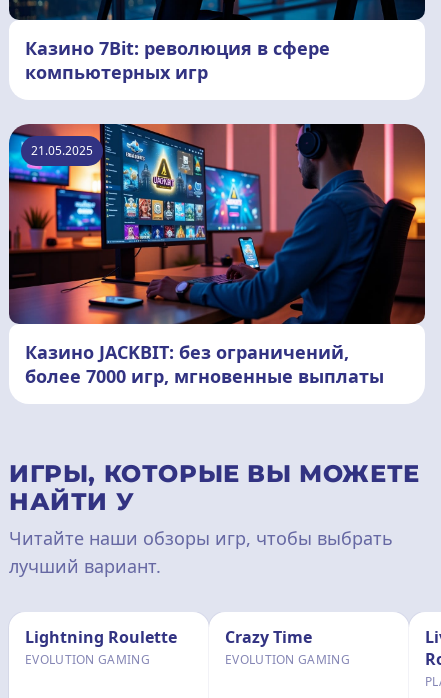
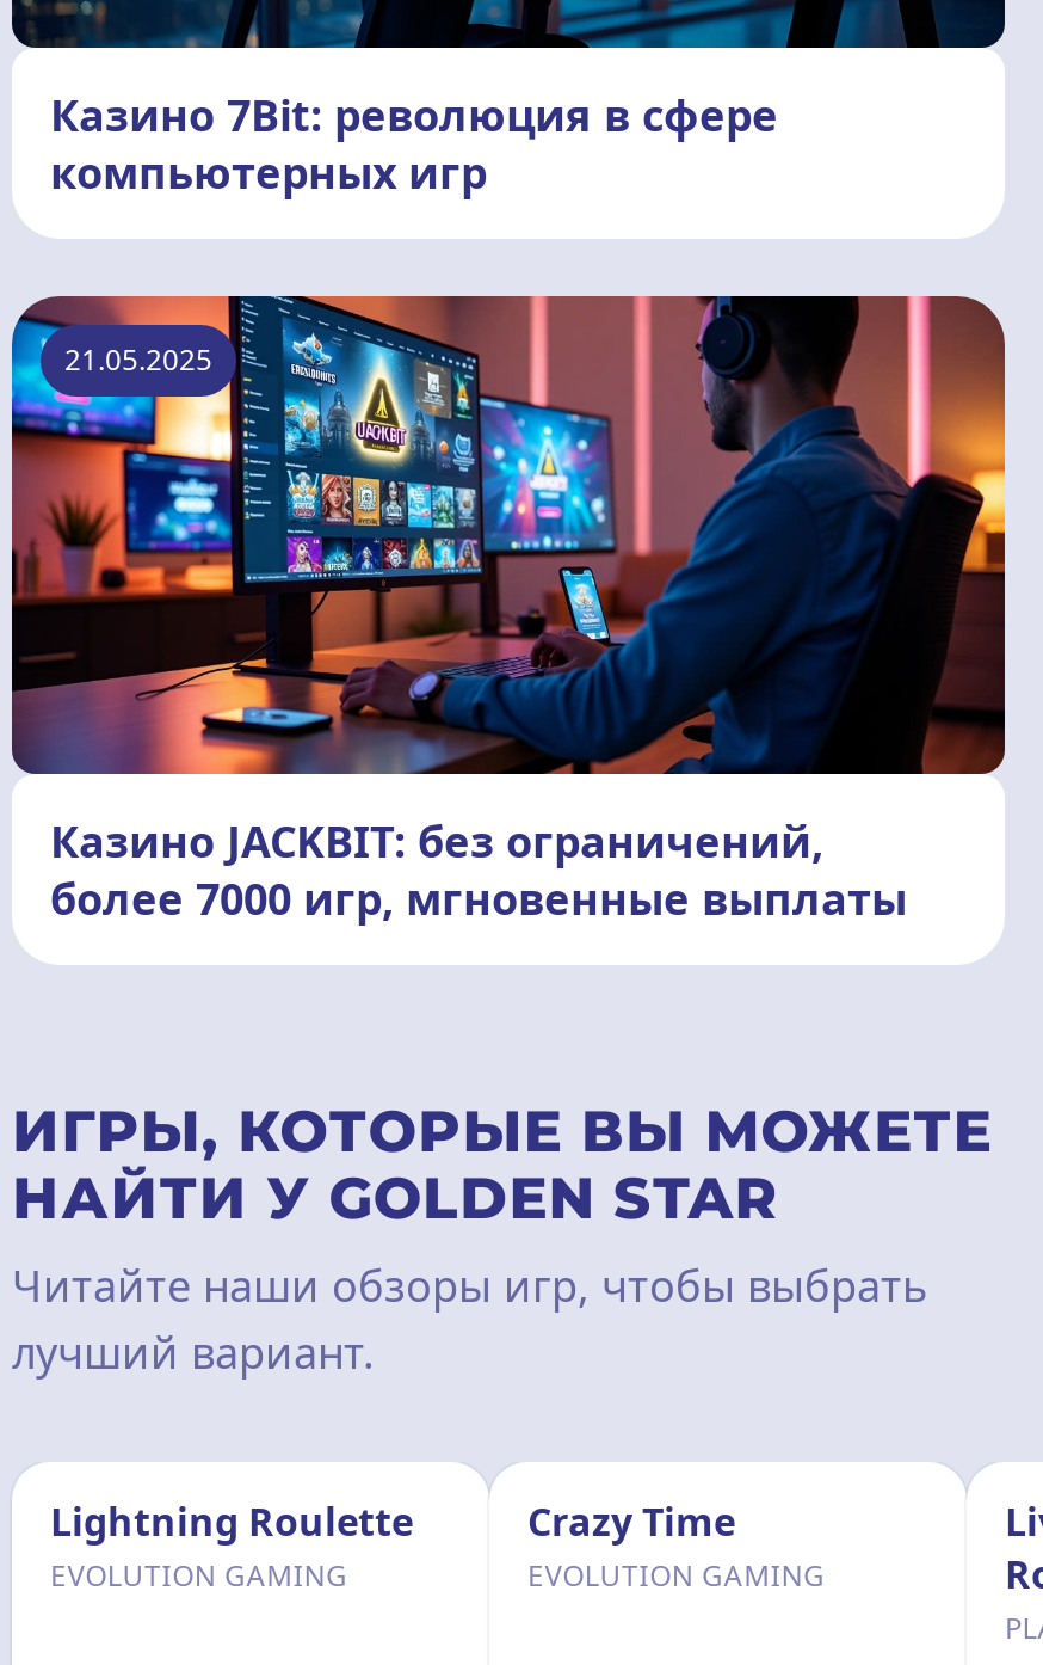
- НАЙТИ У
+ НАЙТИ У GOLDEN STAR
